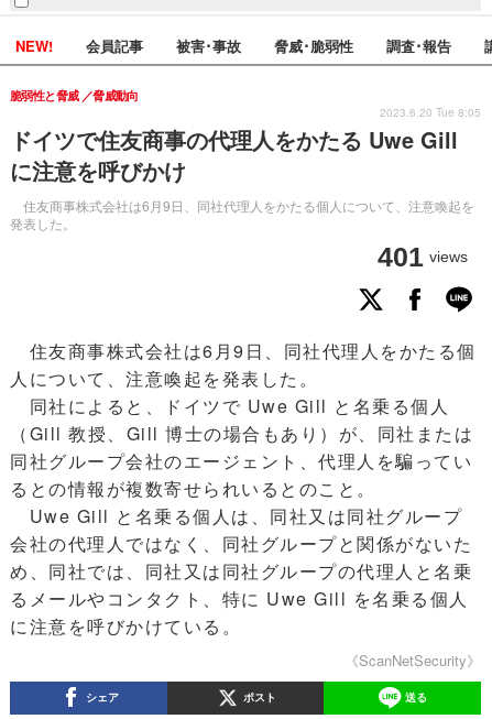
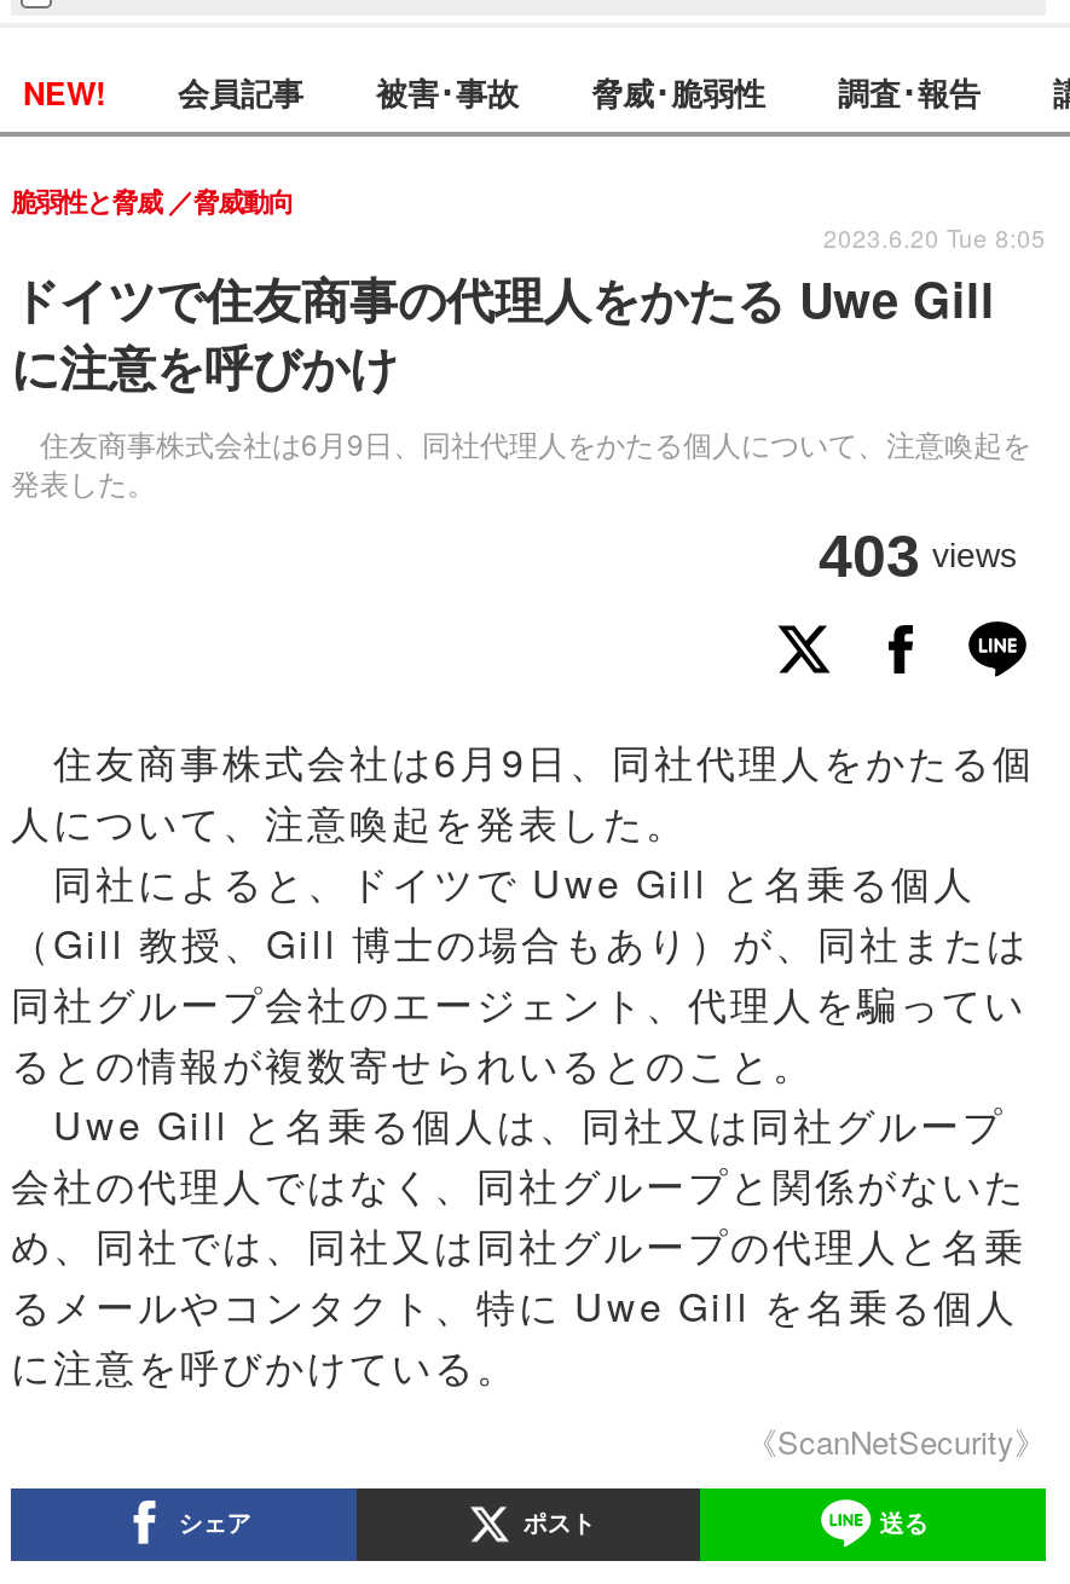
- 401 views
+ 403 views
